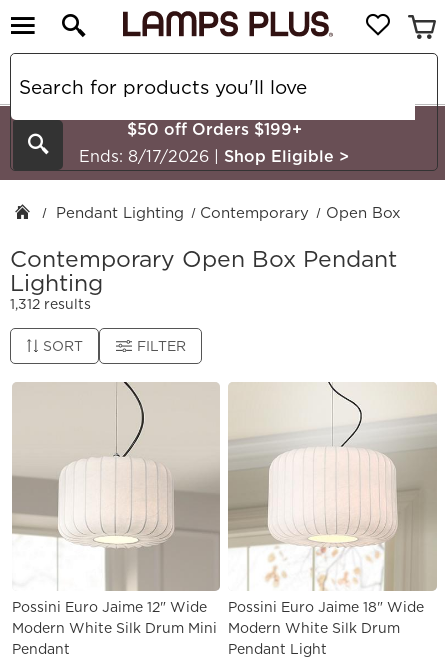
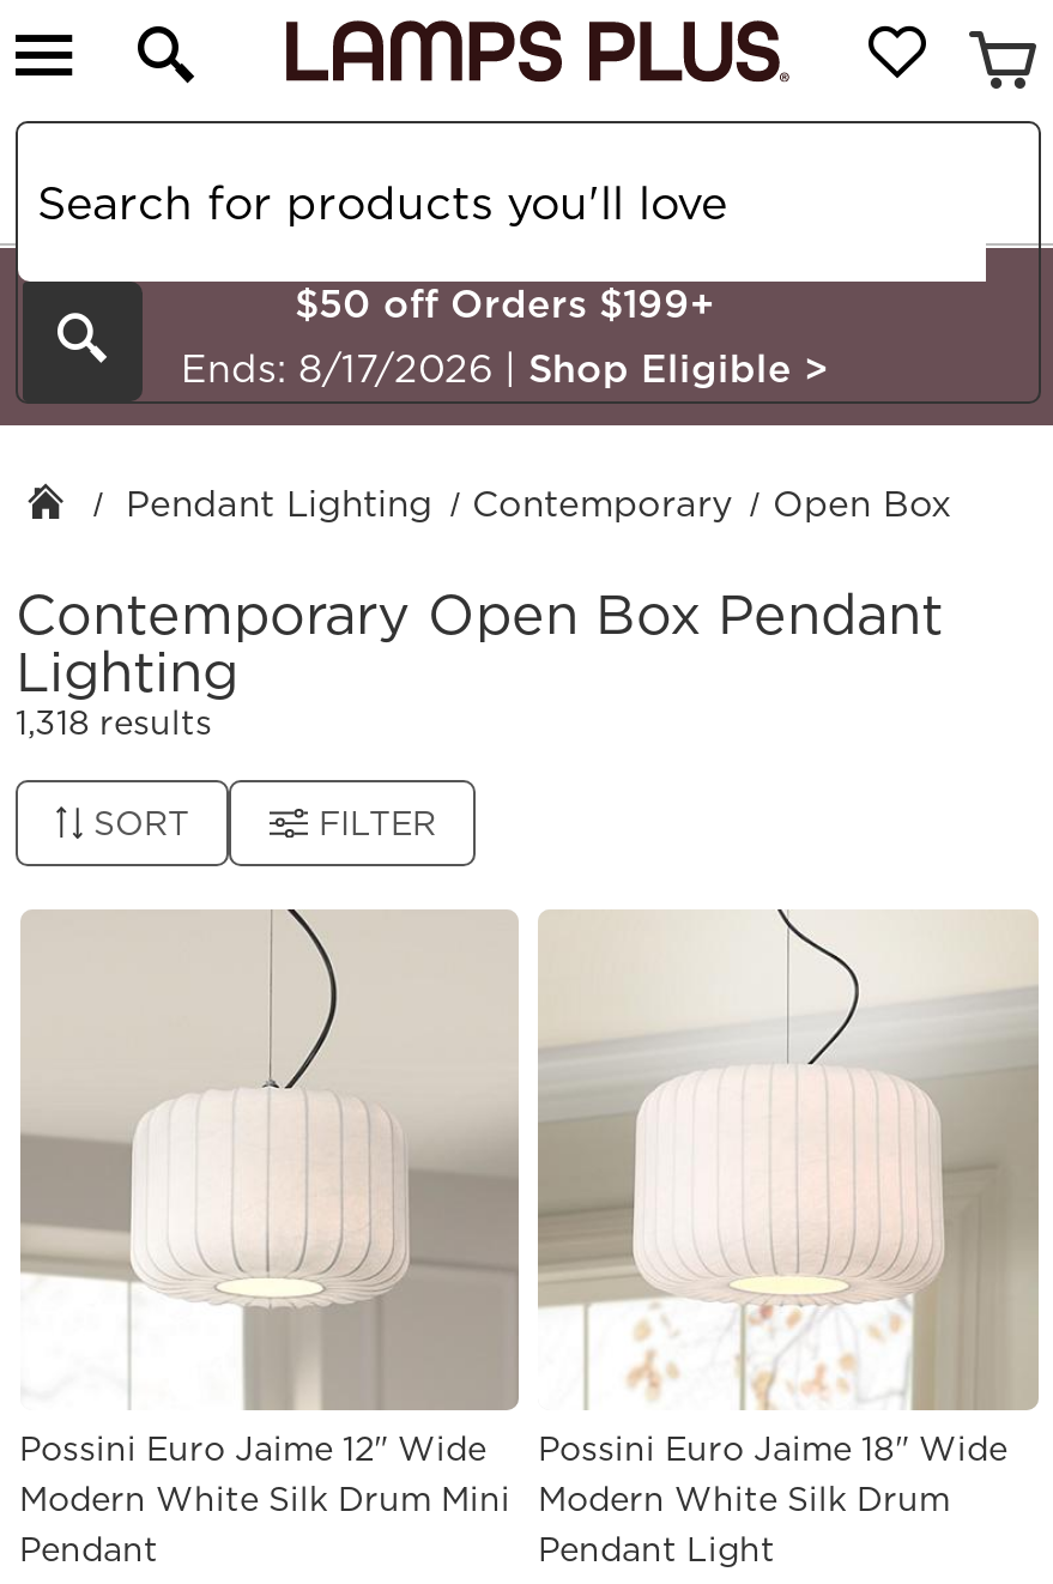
- 1,312 results
+ 1,318 results
